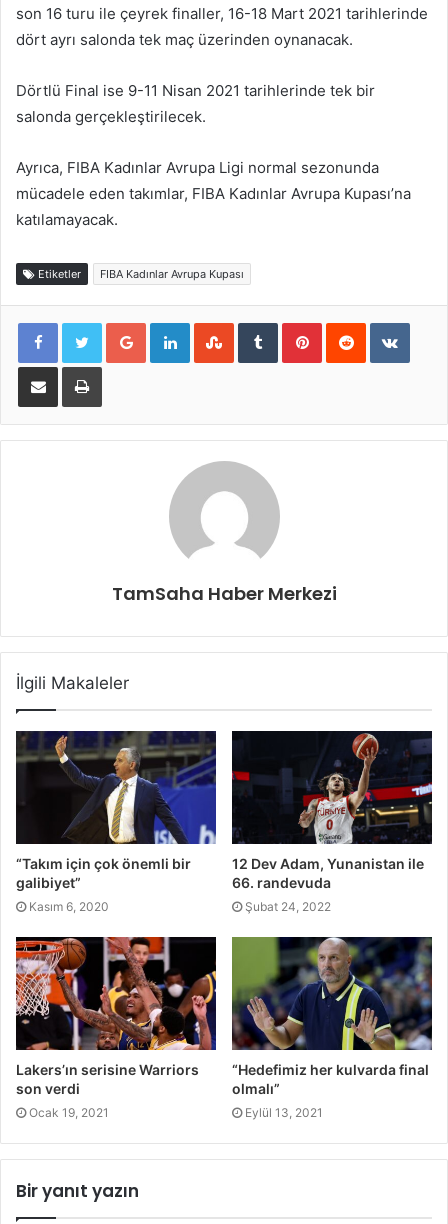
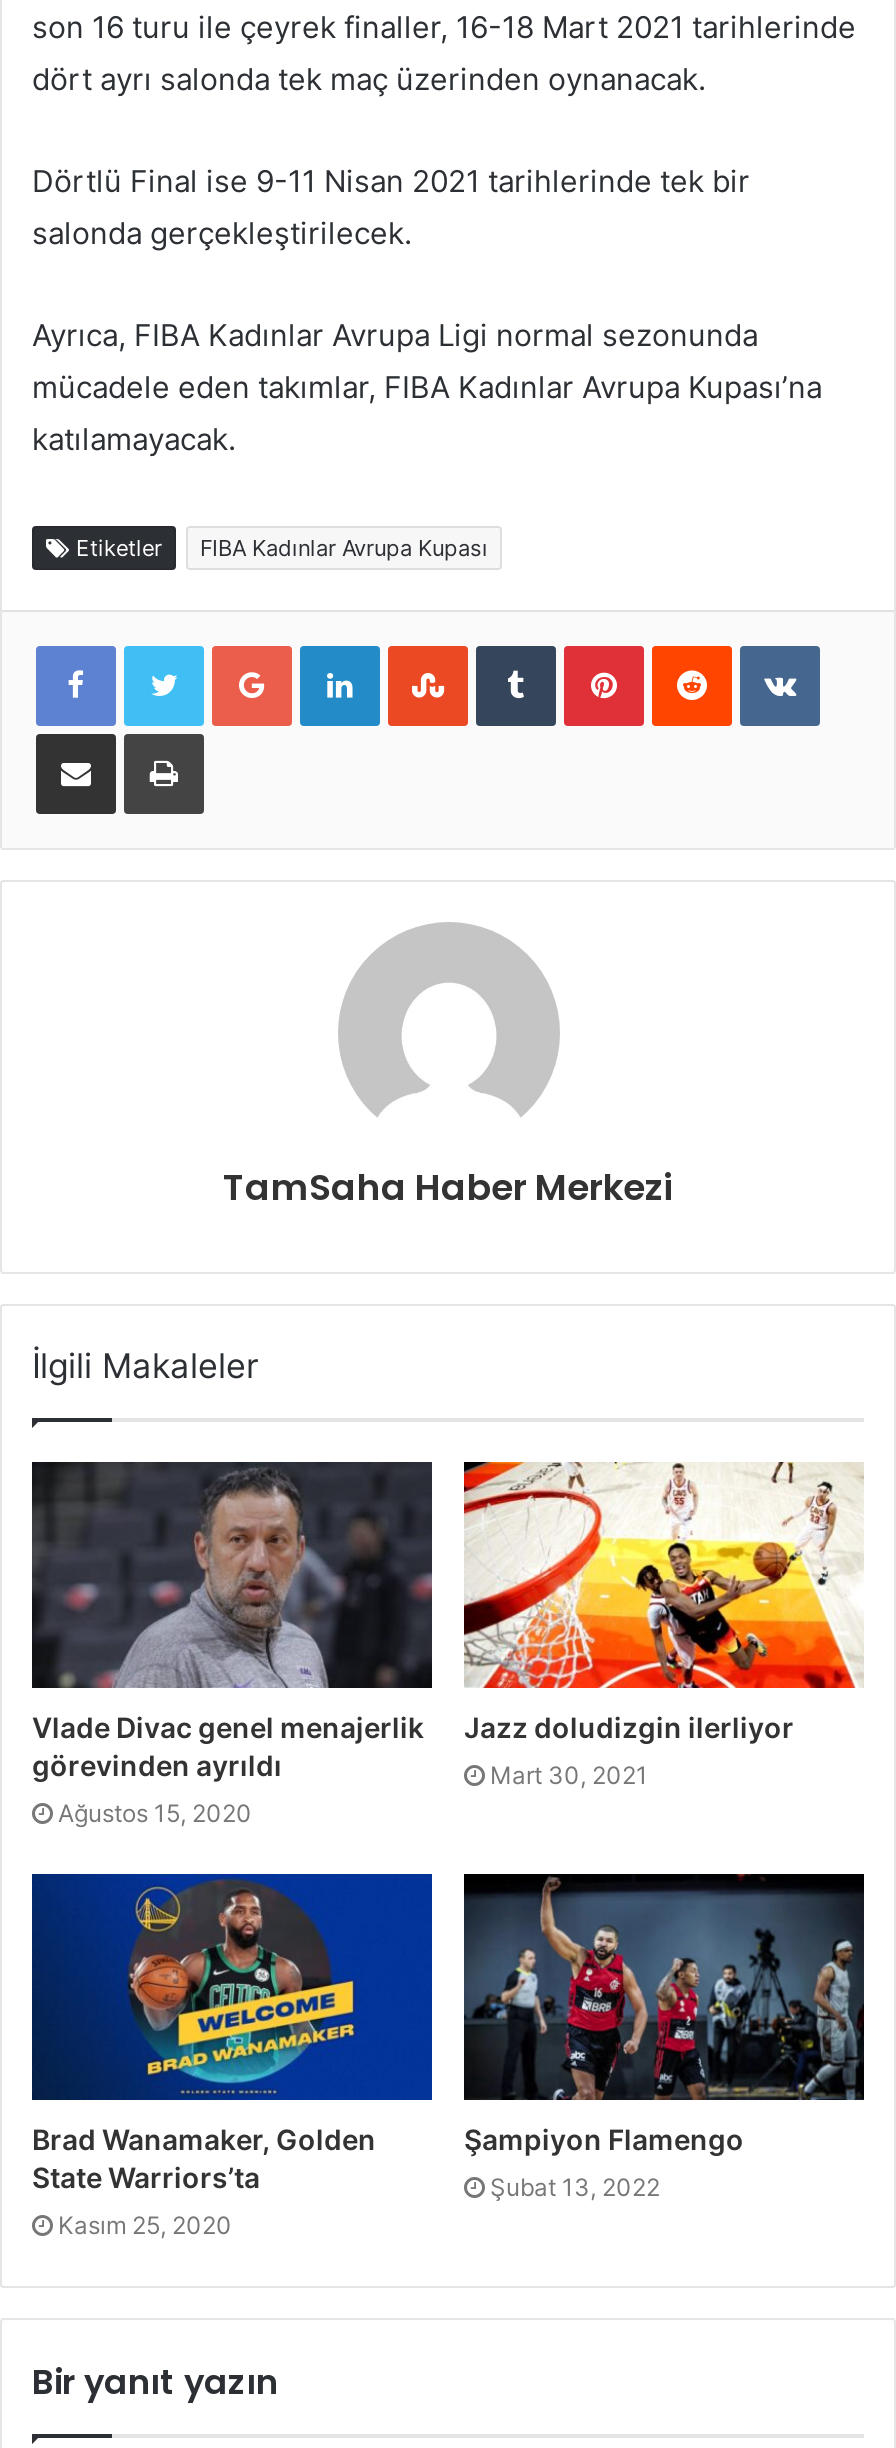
- [image]
- “Takım için çok önemli bir
- galibiyet”
+ [image]
+ Vlade Divac genel menajerlik
+ görevinden ayrıldı

- [image]
- 12 Dev Adam, Yunanistan ile
- 66. randevuda
+ [image]
+ Jazz doludizgin ilerliyor

- Kasım 6, 2020
+ Ağustos 15, 2020

- Şubat 24, 2022
+ Mart 30, 2021

- [image]
- Lakers’ın serisine Warriors
- son verdi
+ [image]
+ Brad Wanamaker, Golden
+ State Warriors’ta

- [image]
- “Hedefimiz her kulvarda final
- olmalı”
+ [image]
+ Şampiyon Flamengo

- Ocak 19, 2021
+ Kasım 25, 2020

- Eylül 13, 2021
+ Şubat 13, 2022
